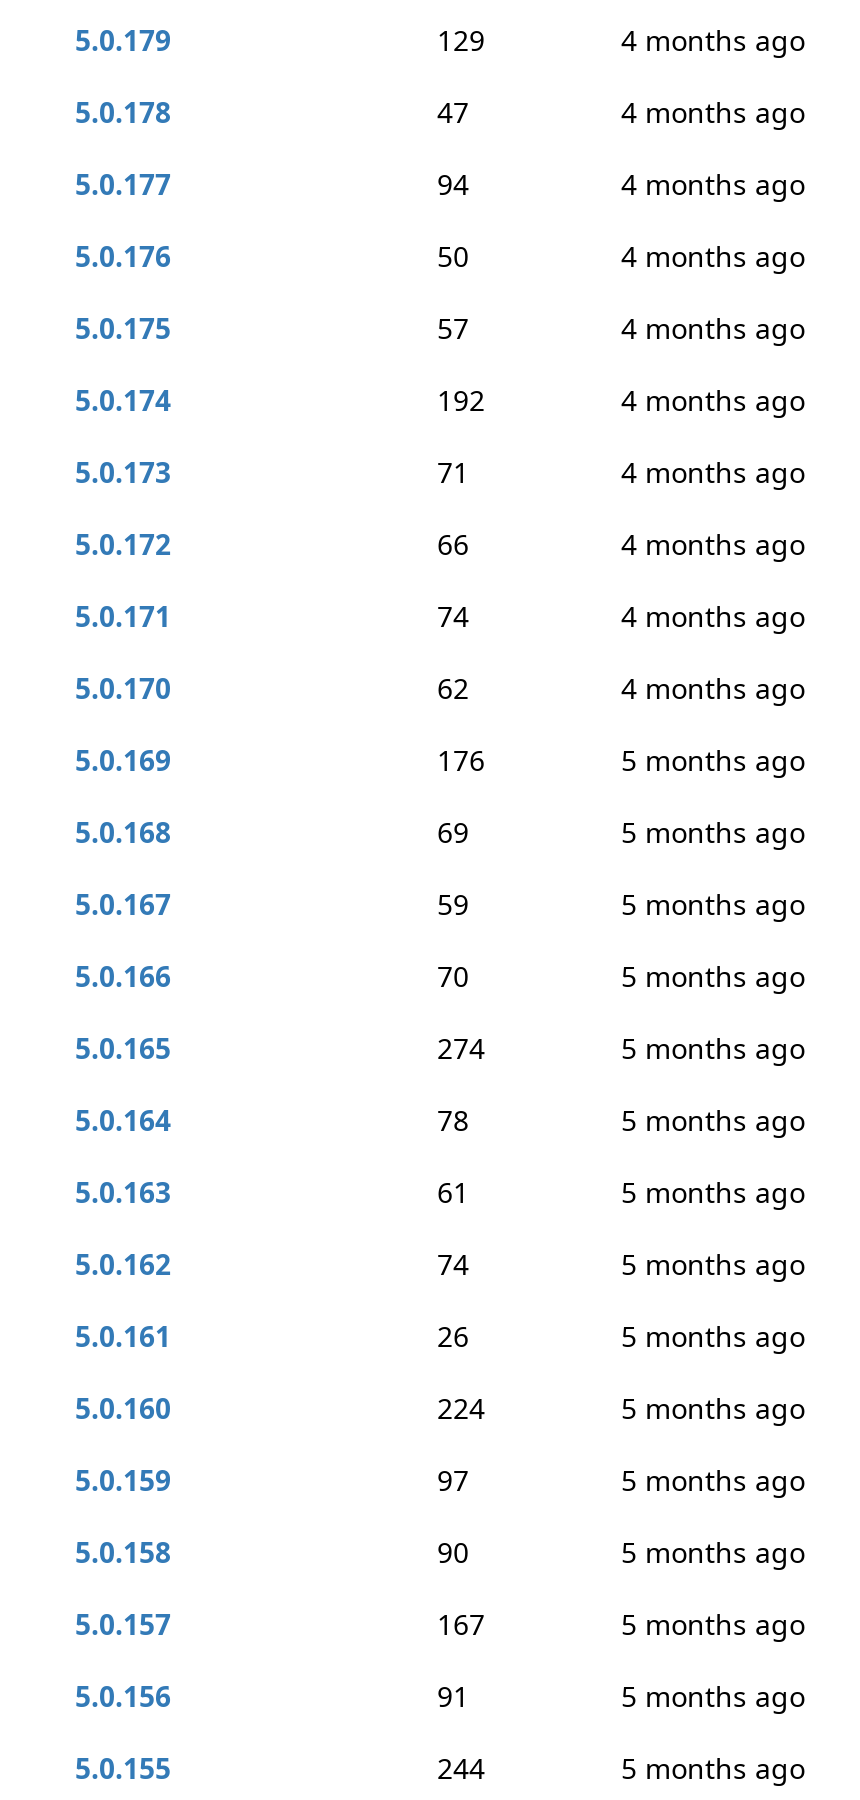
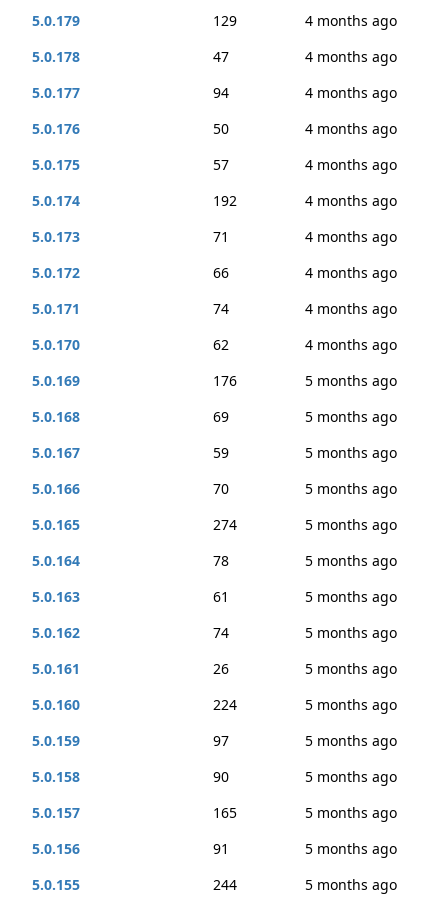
- 167
+ 165
